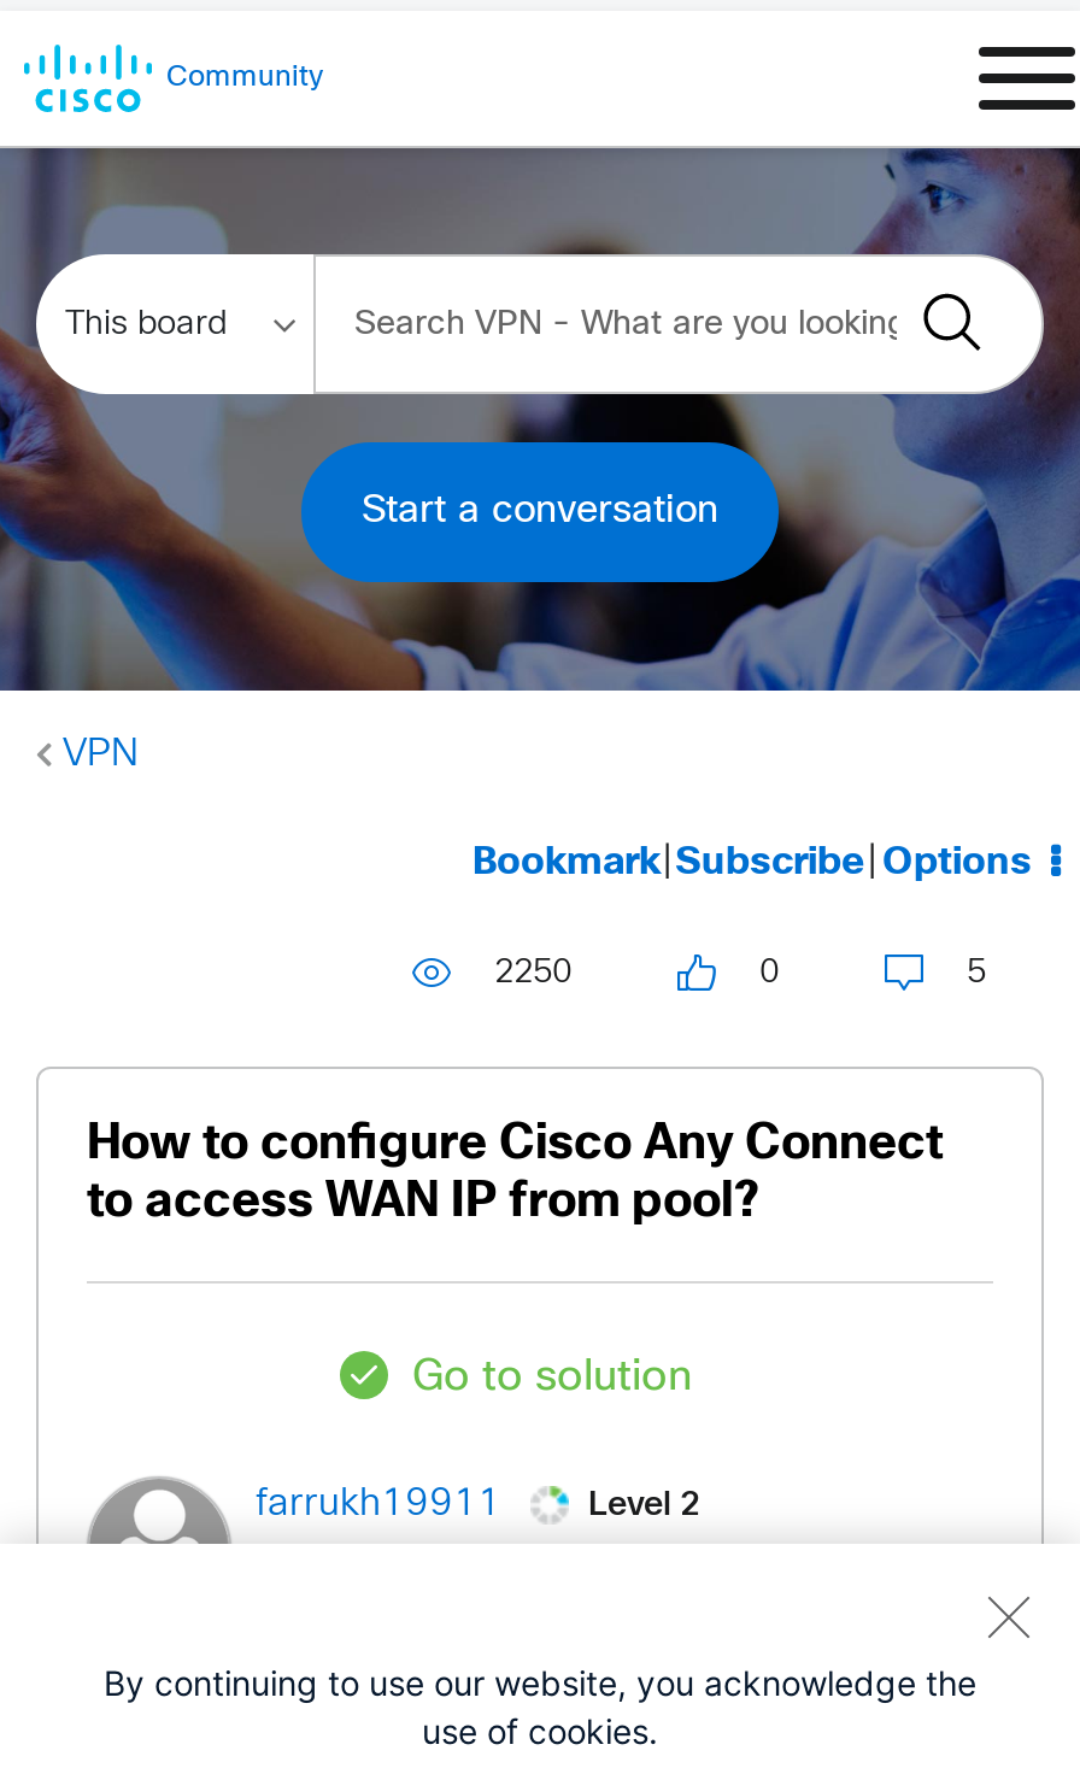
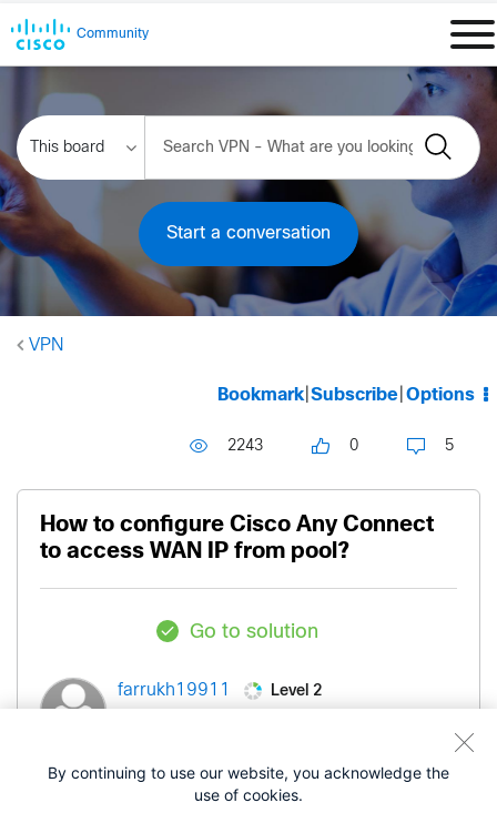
- 2250
+ 2243
